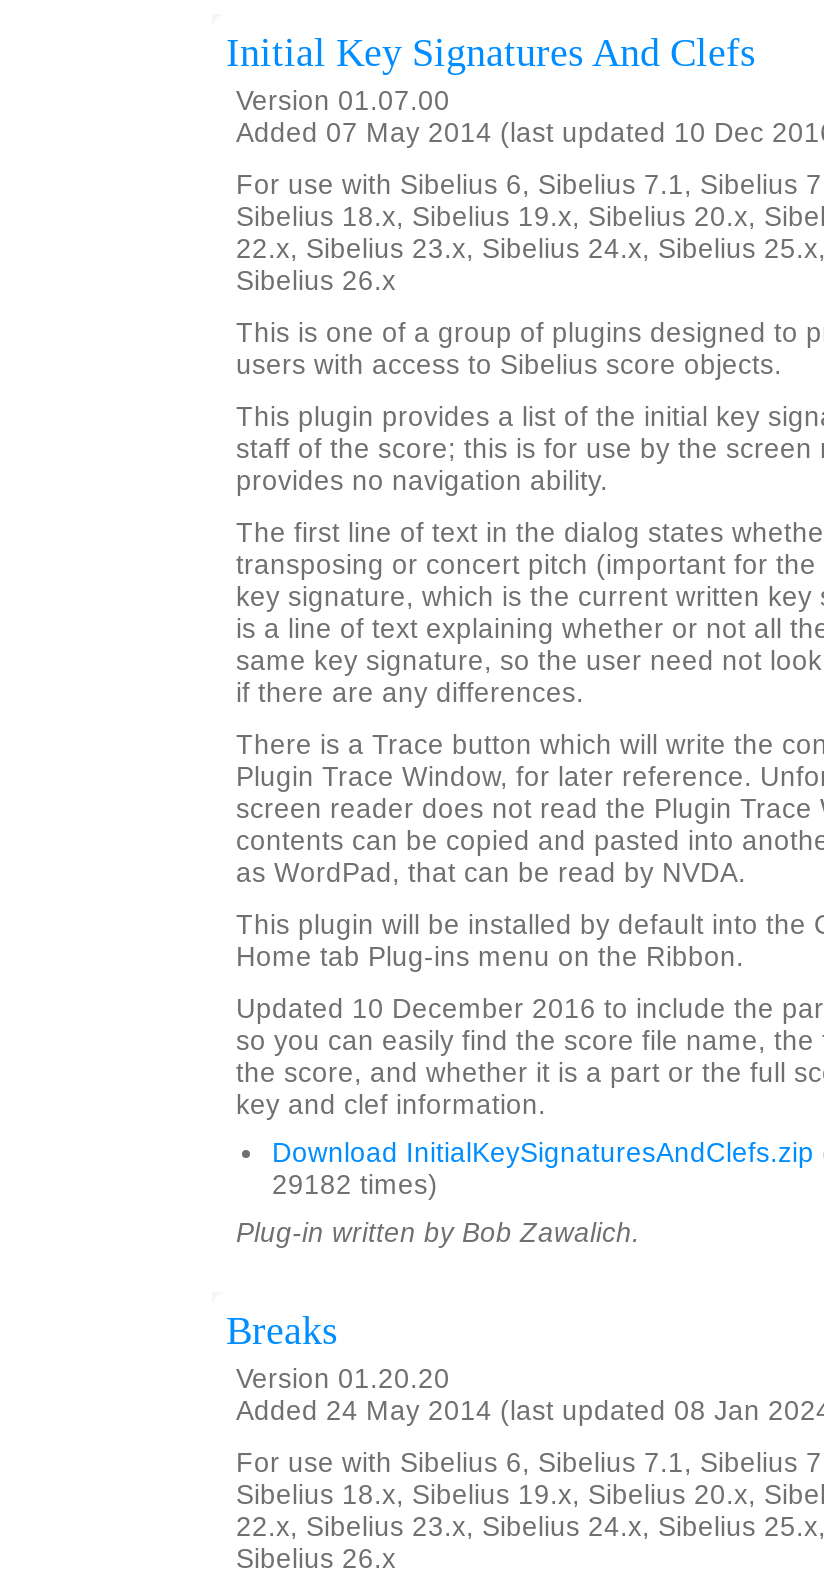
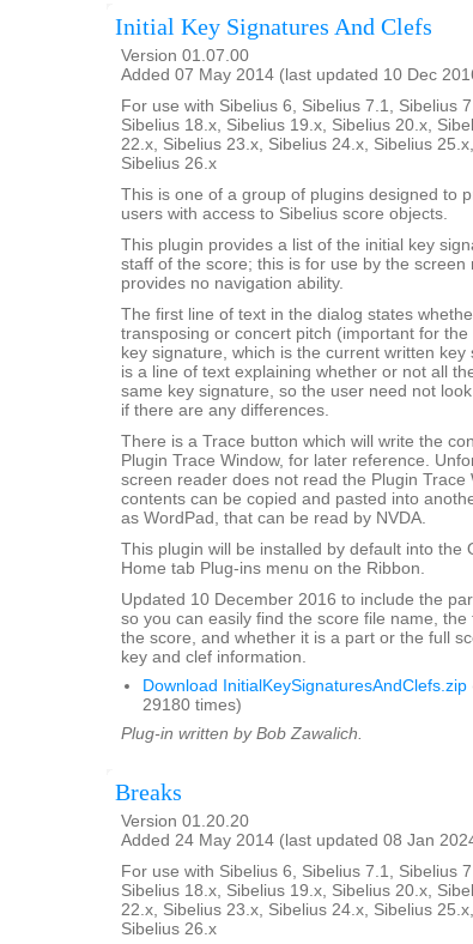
- 29182 times)
+ 29180 times)
